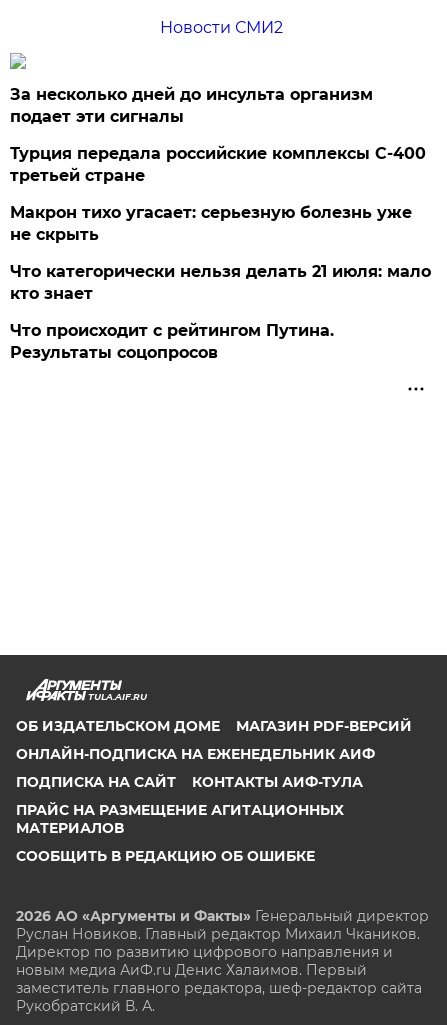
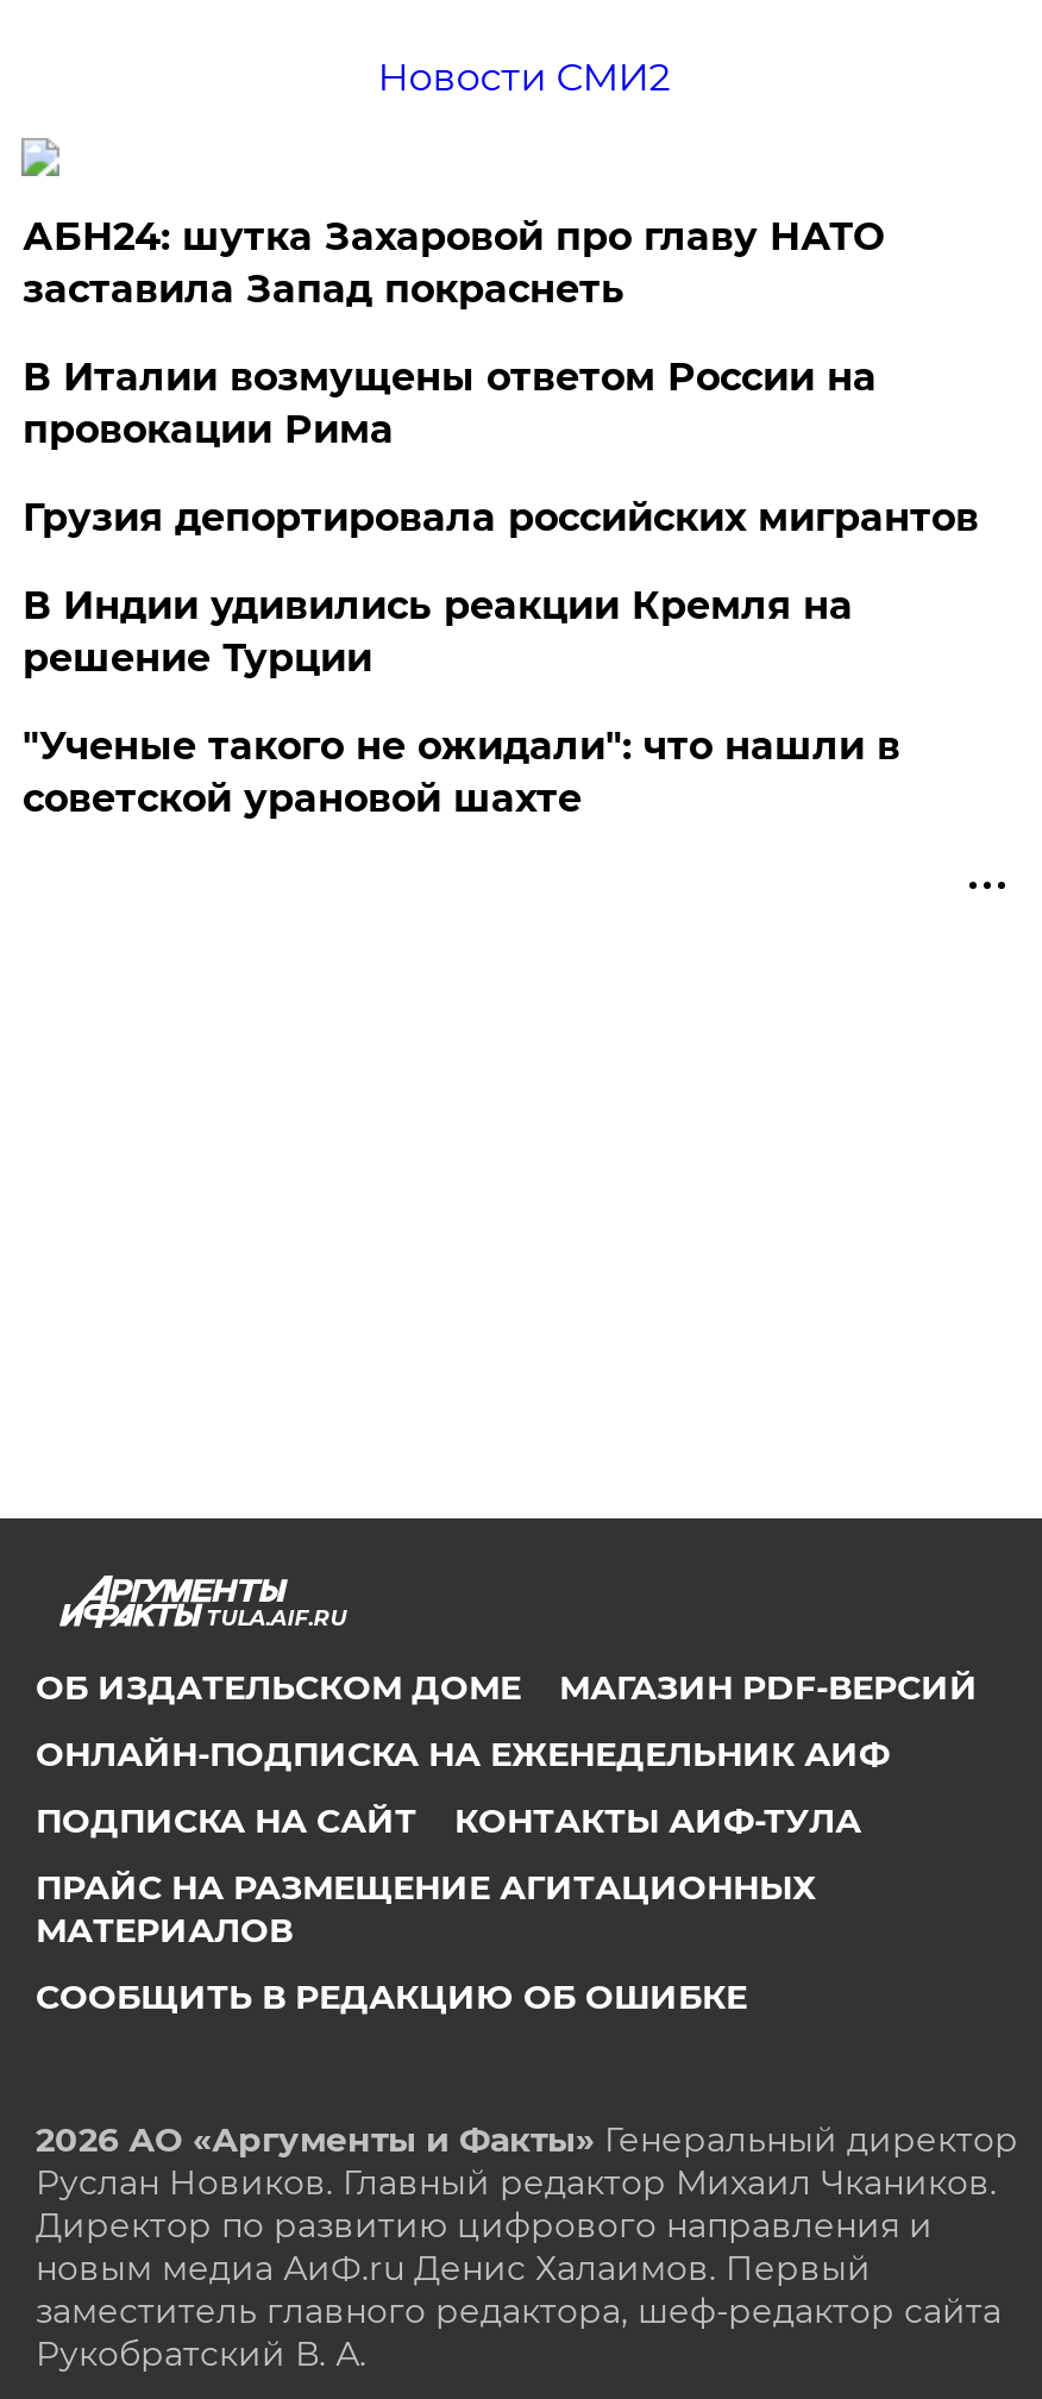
- За несколько дней до инсульта организм
- подает эти сигналы
+ АБН24: шутка Захаровой про главу НАТО
+ заставила Запад покраснеть

- Турция передала российские комплексы С-400
- третьей стране
+ В Италии возмущены ответом России на
+ провокации Рима

- Макрон тихо угасает: серьезную болезнь уже
- не скрыть
+ Грузия депортировала российских мигрантов

- Что категорически нельзя делать 21 июля: мало
- кто знает
+ В Индии удивились реакции Кремля на
+ решение Турции

- Что происходит с рейтингом Путина.
- Результаты соцопросов
+ "Ученые такого не ожидали": что нашли в
+ советской урановой шахте
